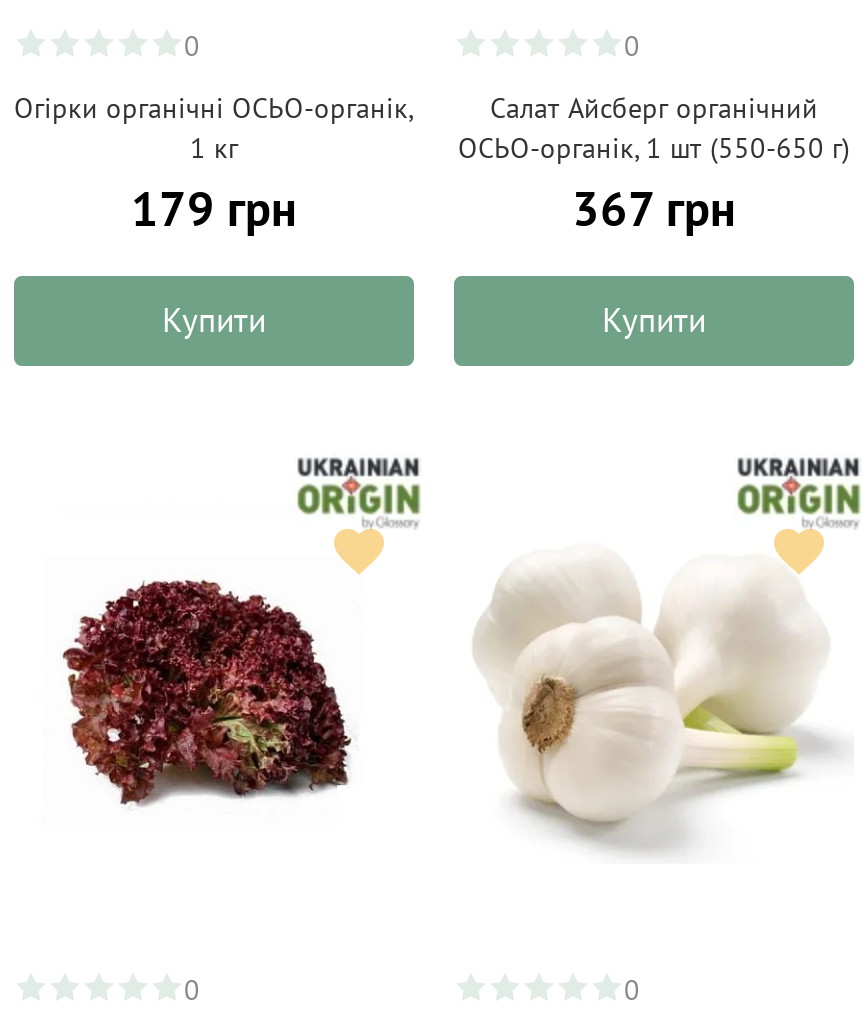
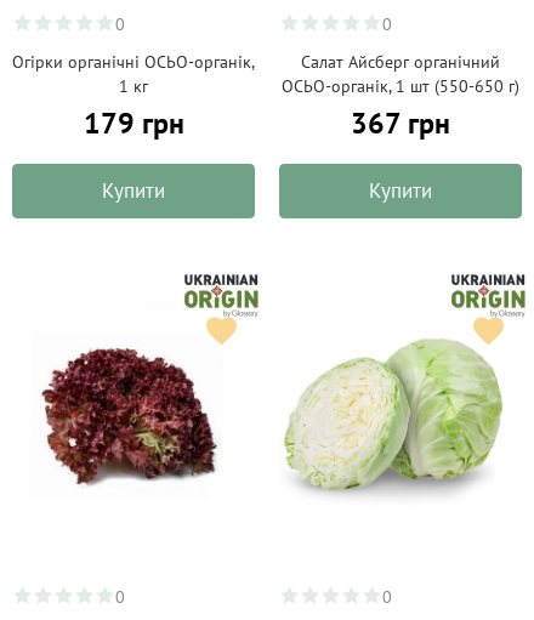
- [image]
+ [image]
